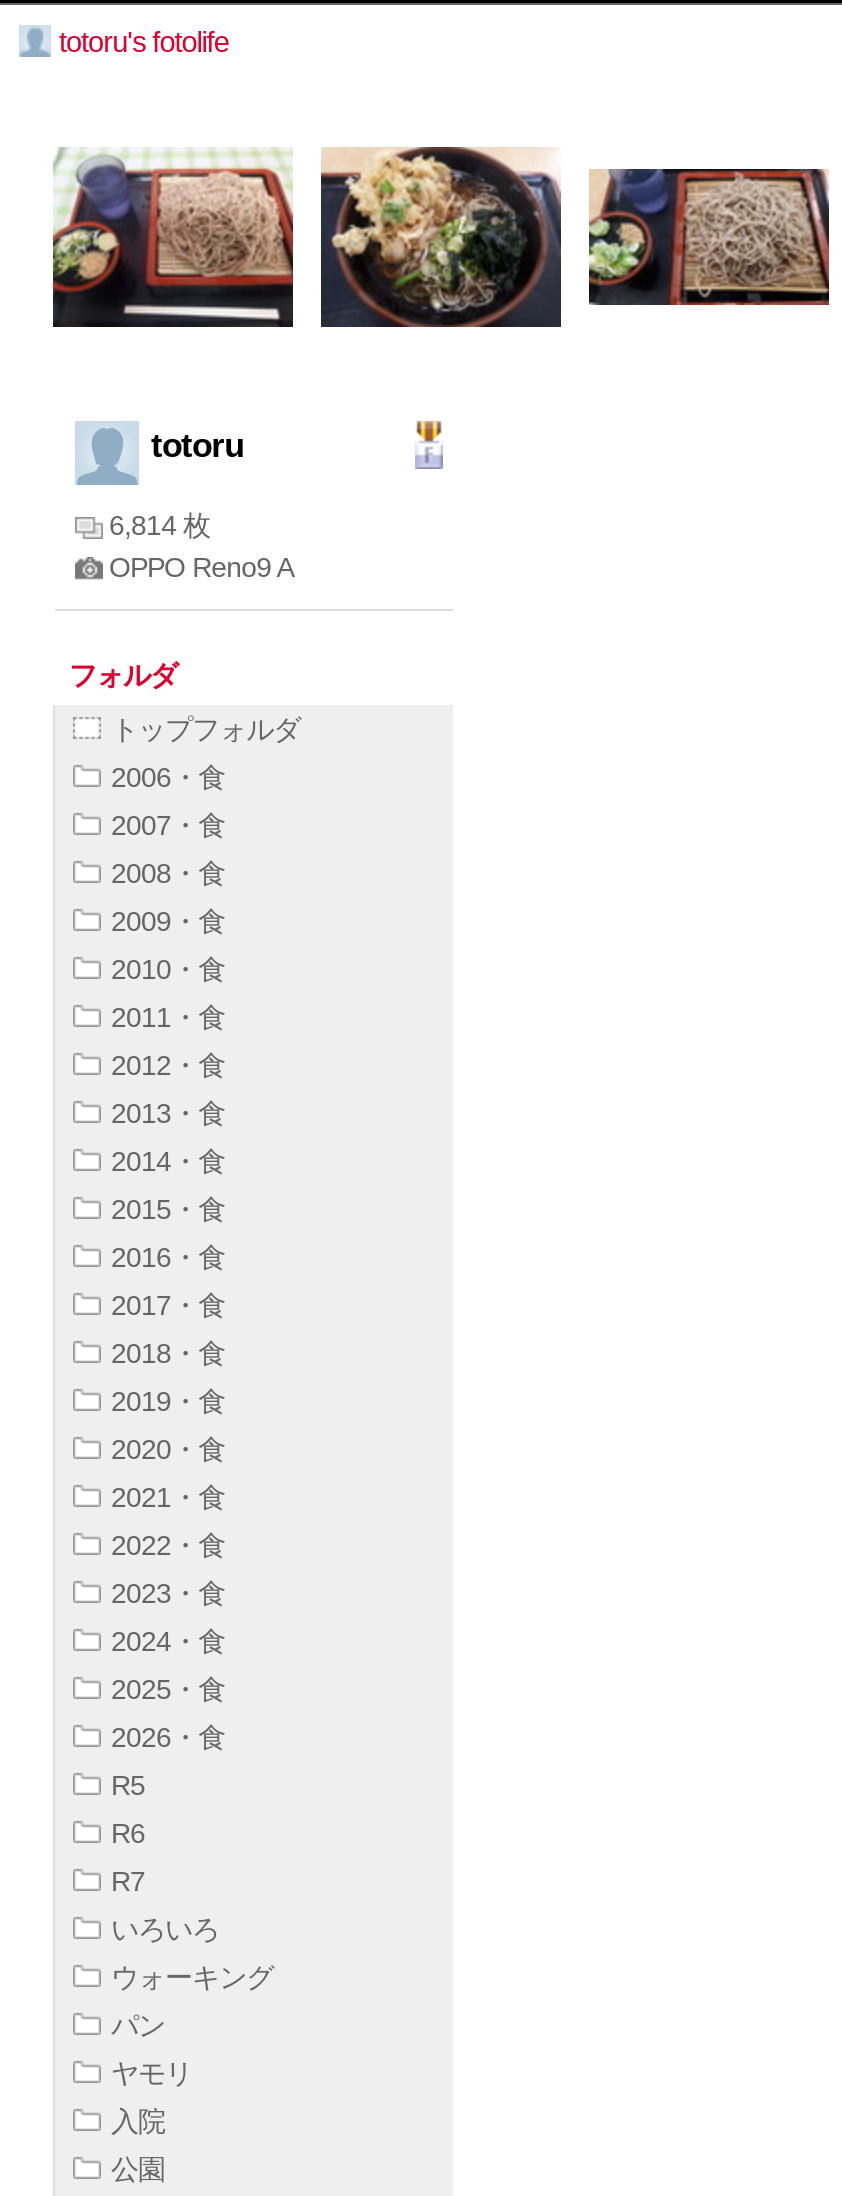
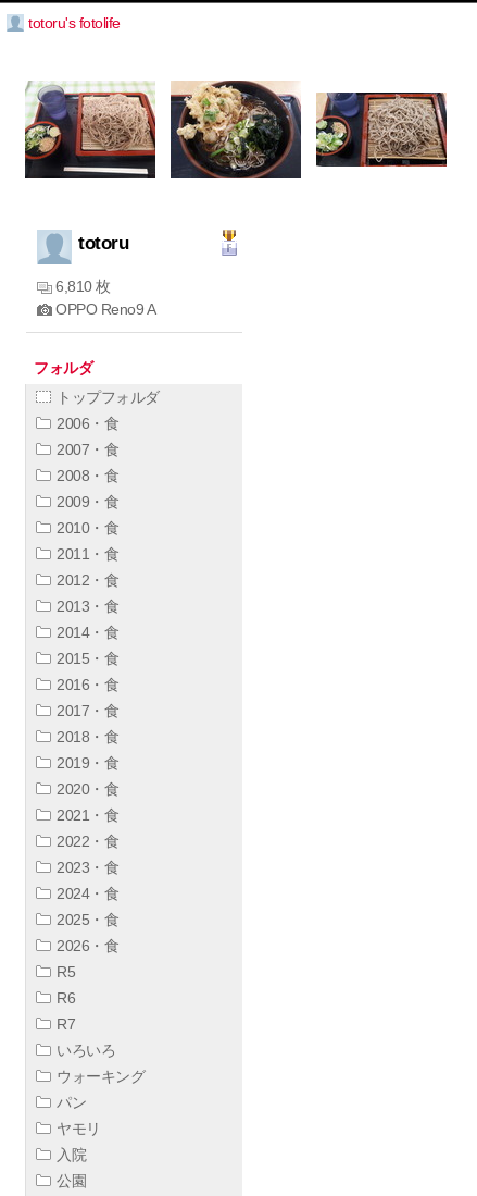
- 6,814 枚
+ 6,810 枚
